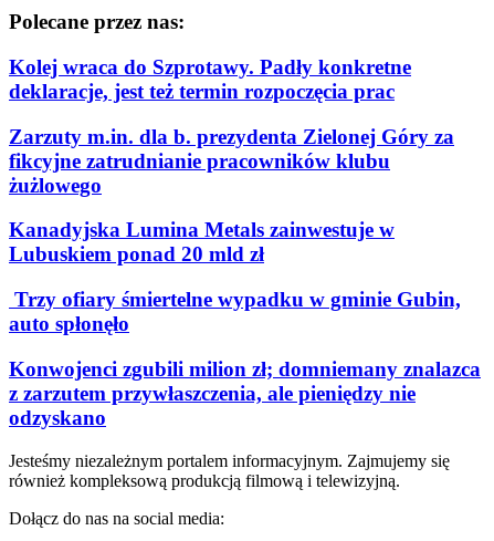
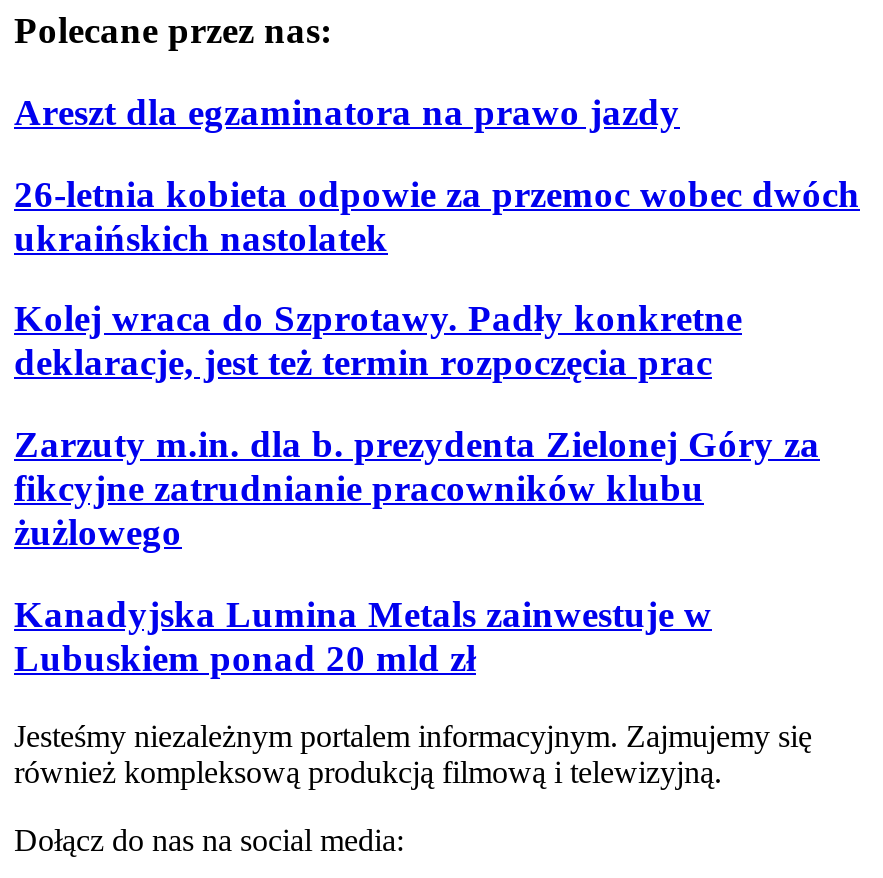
+ Areszt dla egzaminatora na prawo jazdy
+ 26-letnia kobieta odpowie za przemoc wobec dwóch
+ ukraińskich nastolatek

moved down: Kolej wraca do Szprotawy. Padły konkretne | deklaracje, jest też termin rozpoczęcia prac | Zarzuty m.in. dla b. prezydenta Zielonej Góry za | fikcyjne zatrudnianie pracowników klubu | żużlowego | Kanadyjska Lumina Metals zainwestuje w | Lubuskiem ponad 20 mld zł

- Trzy ofiary śmiertelne wypadku w gminie Gubin,
- auto spłonęło
- Konwojenci zgubili milion zł; domniemany znalazca
- z zarzutem przywłaszczenia, ale pieniędzy nie
- odzyskano
